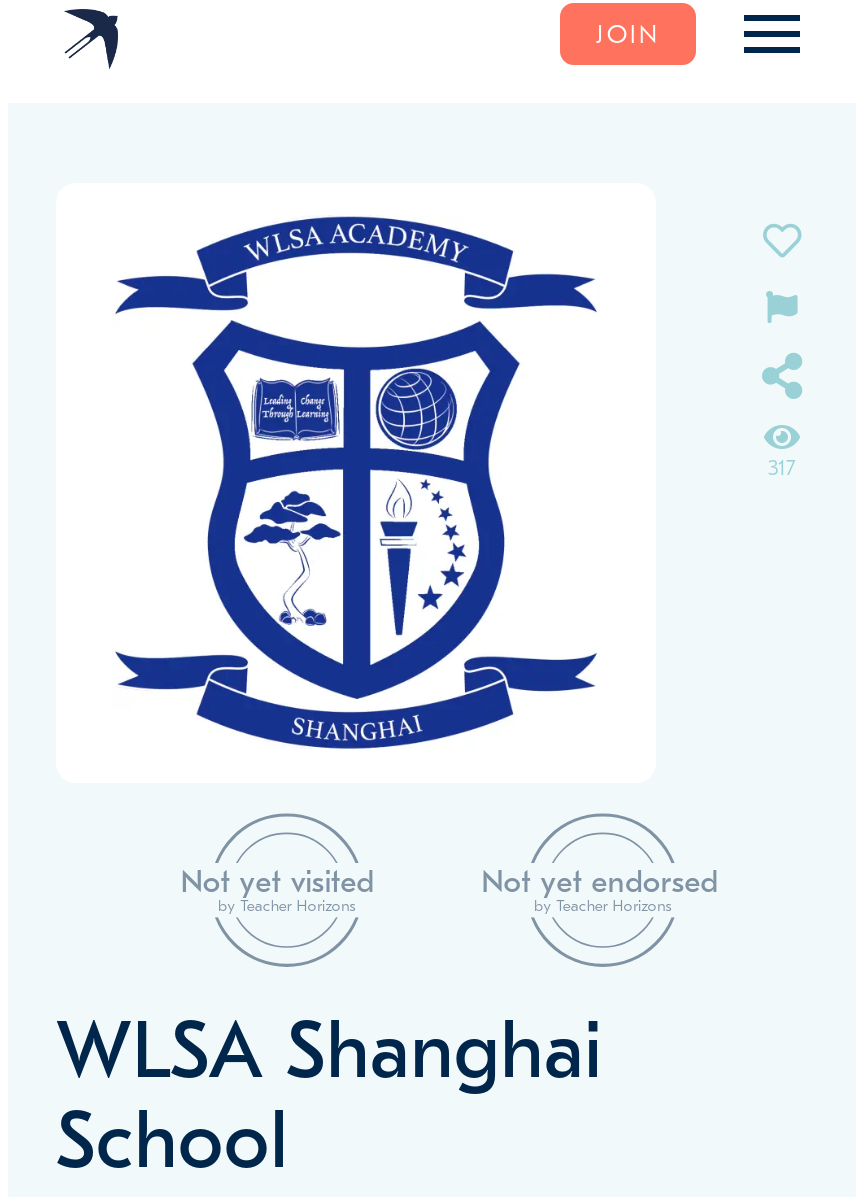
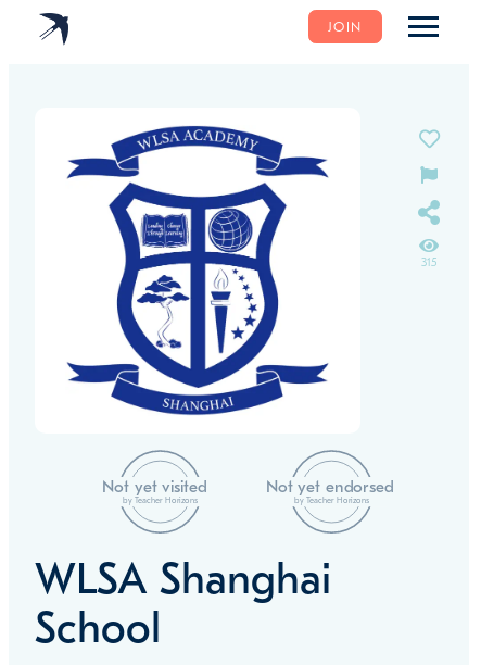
- 317
+ 315
